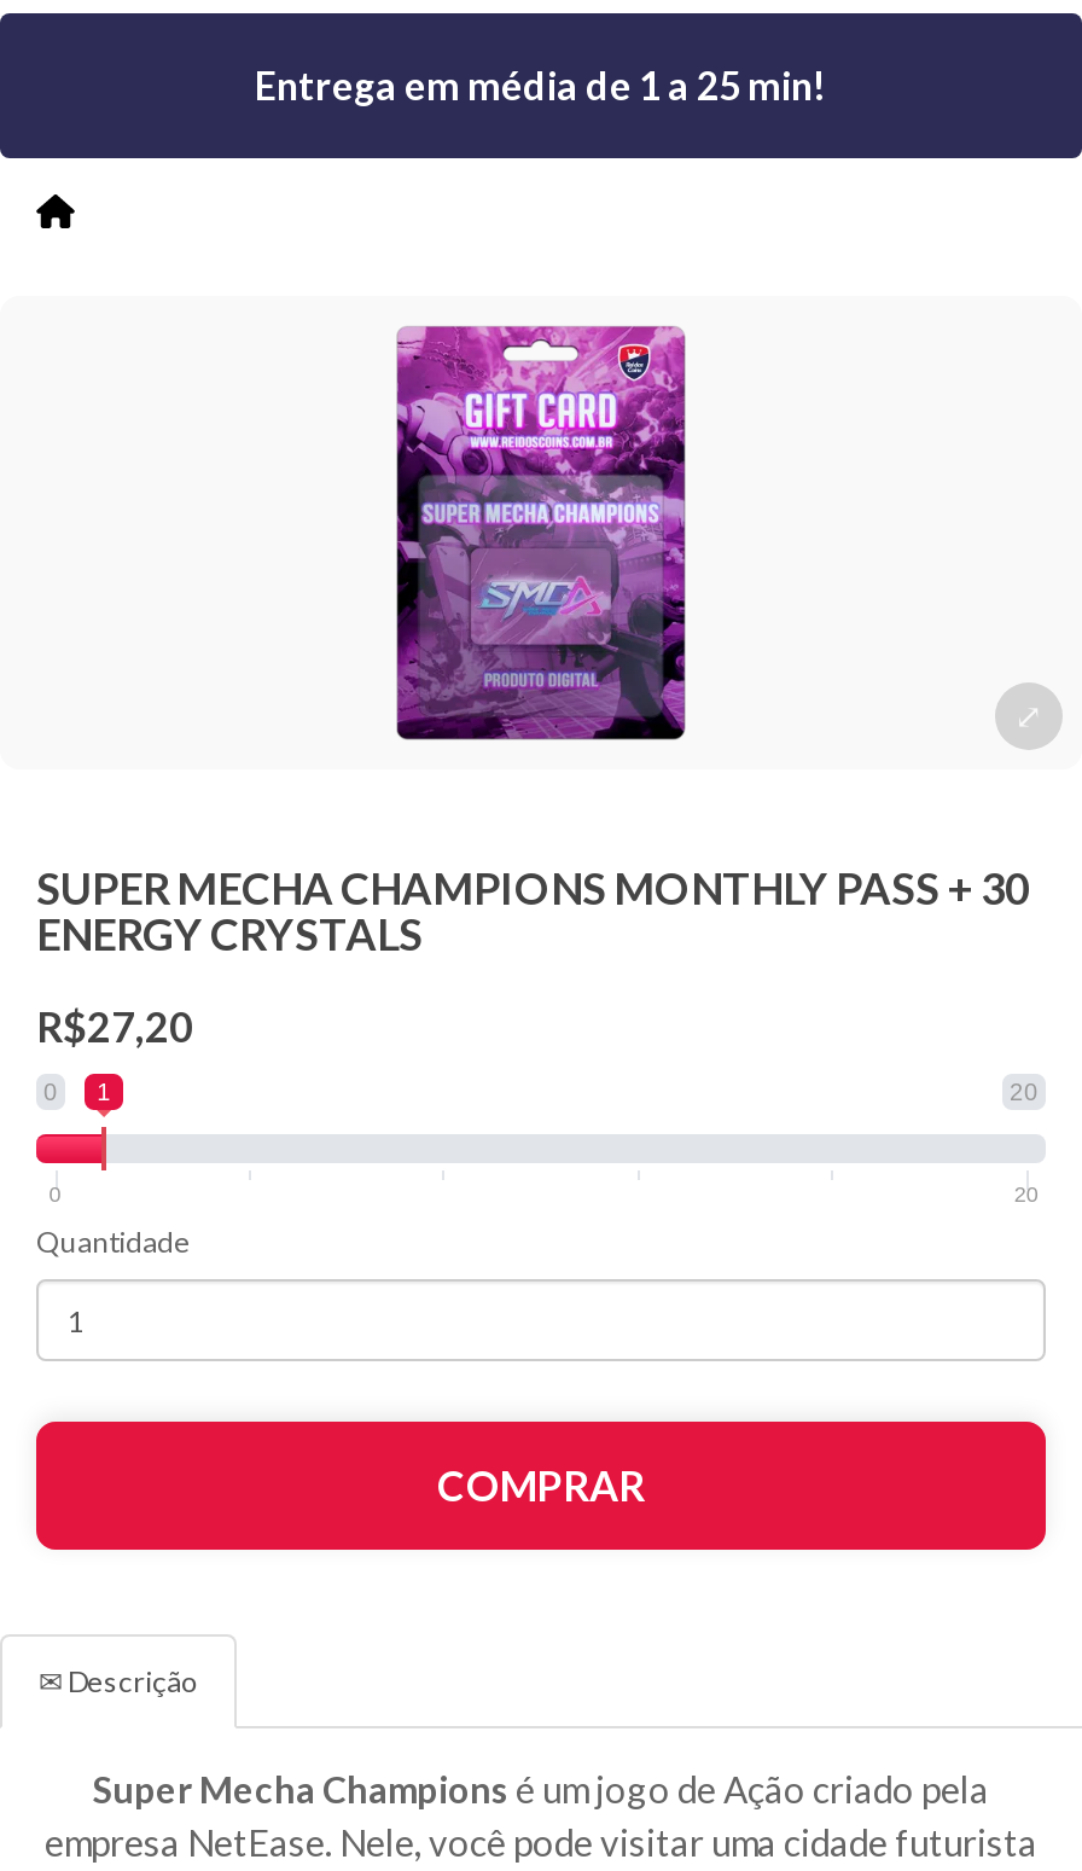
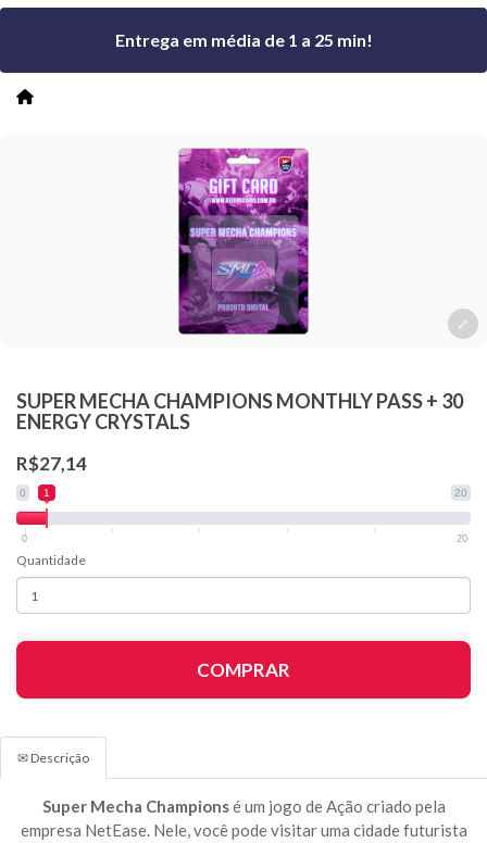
- R$27,20
+ R$27,14
